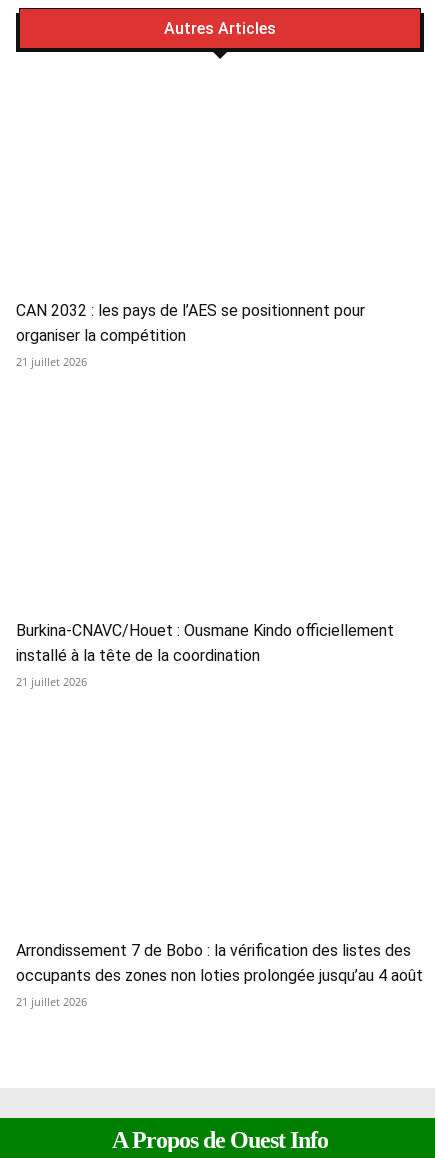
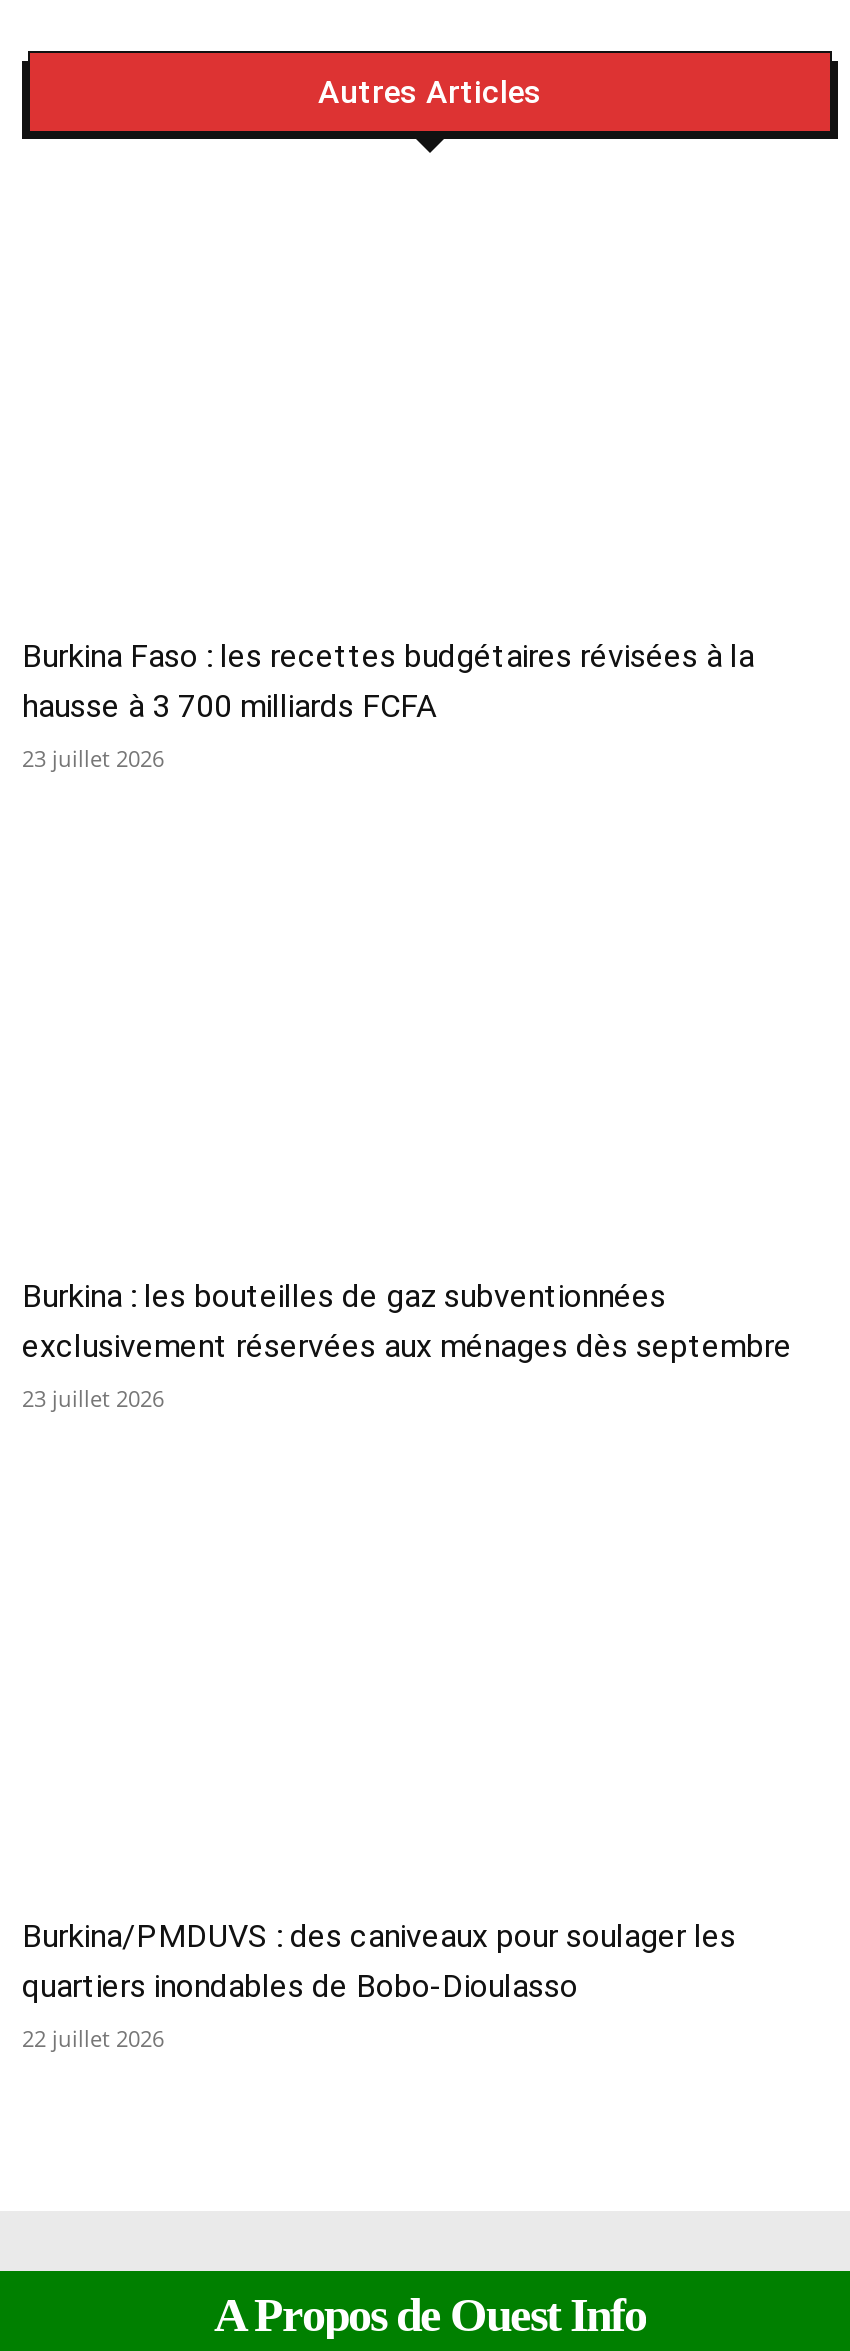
- CAN 2032 : les pays de l’AES se positionnent pour
- organiser la compétition
+ Burkina Faso : les recettes budgétaires révisées à la
+ hausse à 3 700 milliards FCFA

- 21 juillet 2026
+ 23 juillet 2026

- Burkina-CNAVC/Houet : Ousmane Kindo officiellement
- installé à la tête de la coordination
+ Burkina : les bouteilles de gaz subventionnées
+ exclusivement réservées aux ménages dès septembre

- 21 juillet 2026
+ 23 juillet 2026

- Arrondissement 7 de Bobo : la vérification des listes des
- occupants des zones non loties prolongée jusqu’au 4 août
+ Burkina/PMDUVS : des caniveaux pour soulager les
+ quartiers inondables de Bobo-Dioulasso

- 21 juillet 2026
+ 22 juillet 2026
